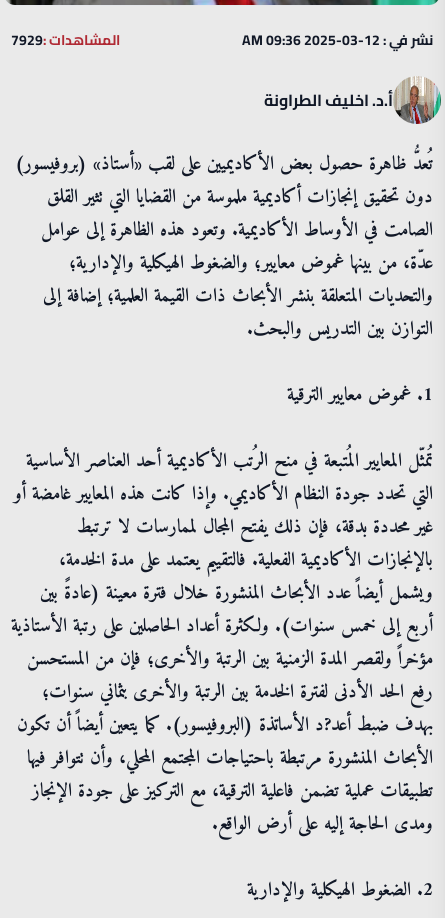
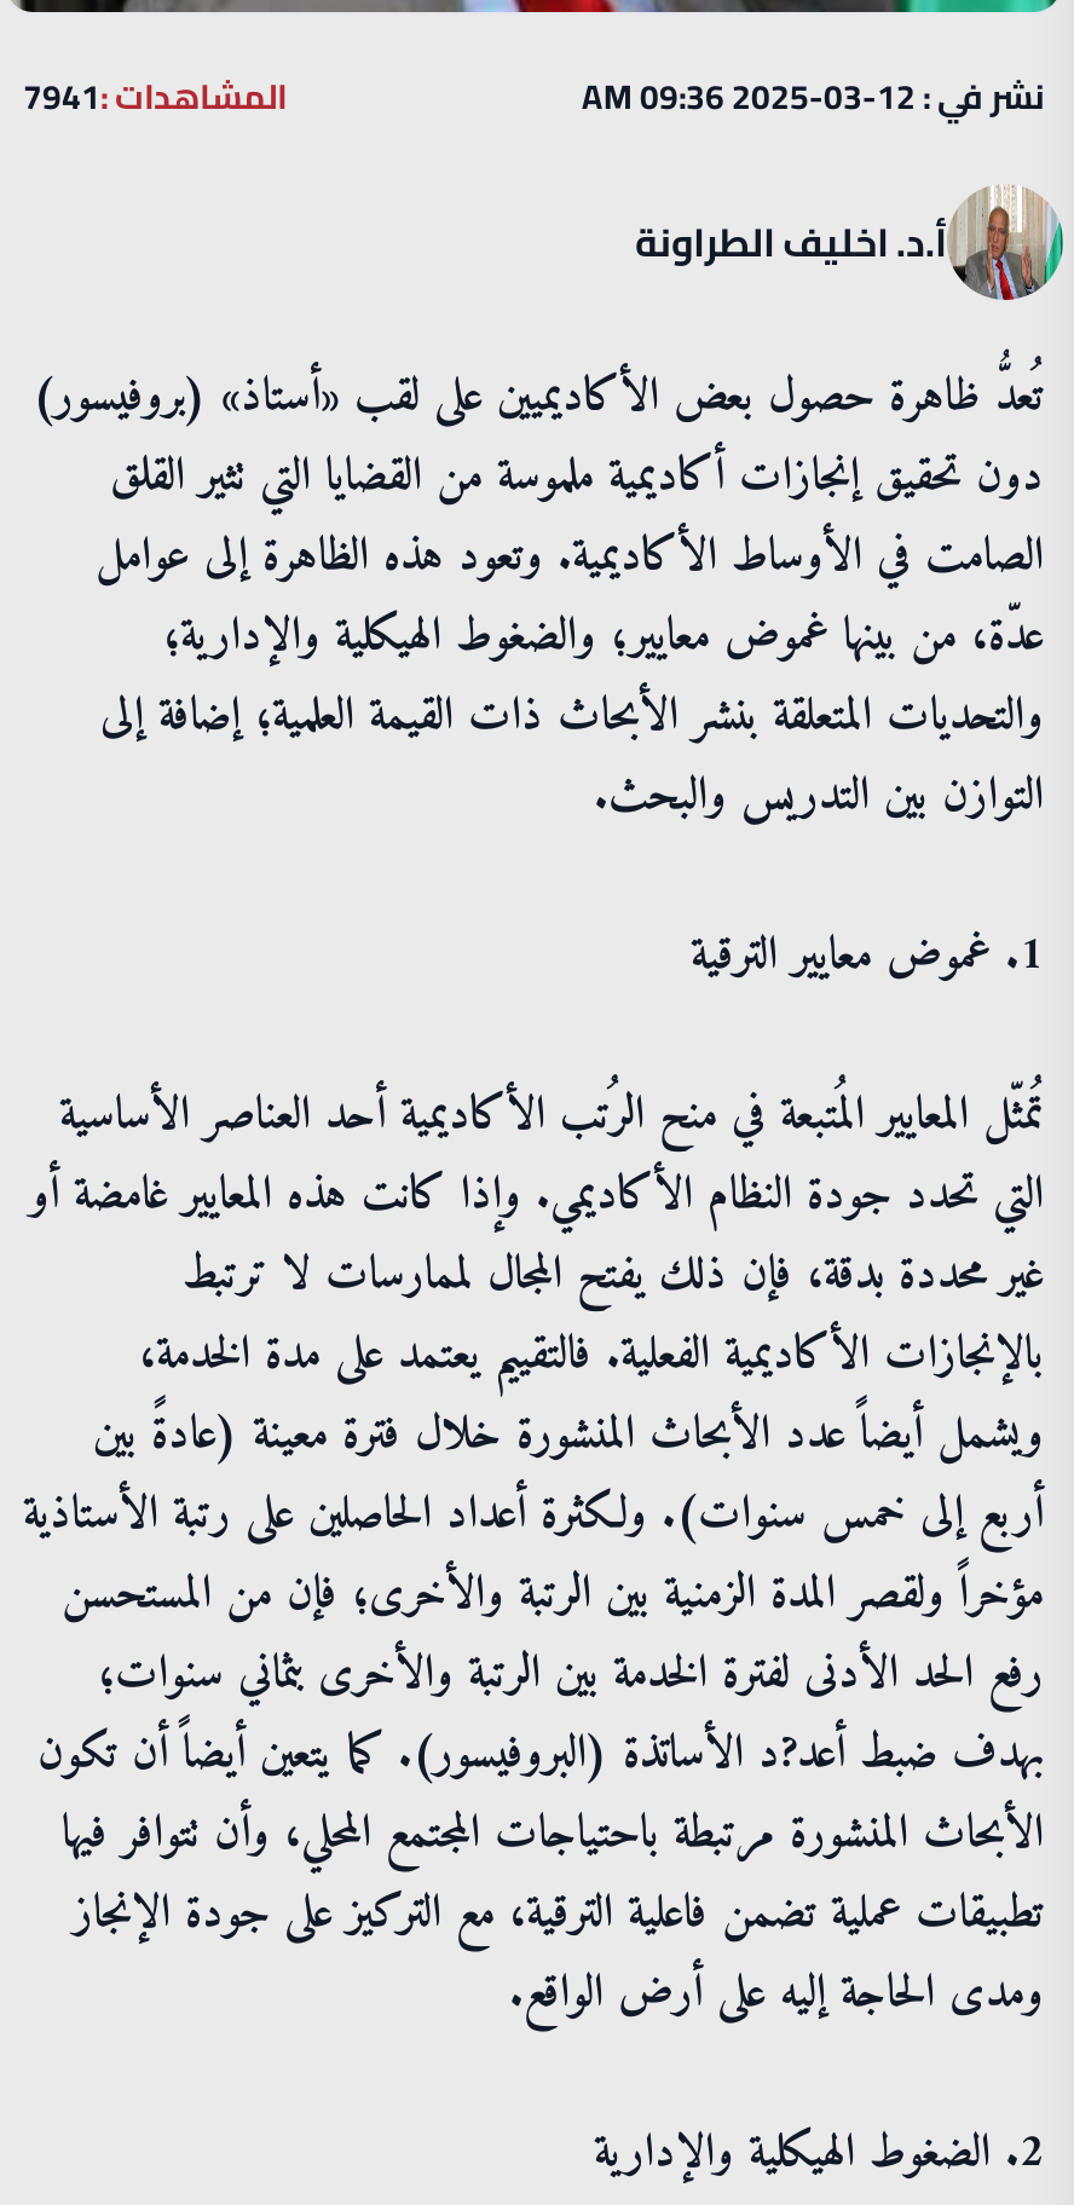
- المشاهدات :7929
+ المشاهدات :7941
